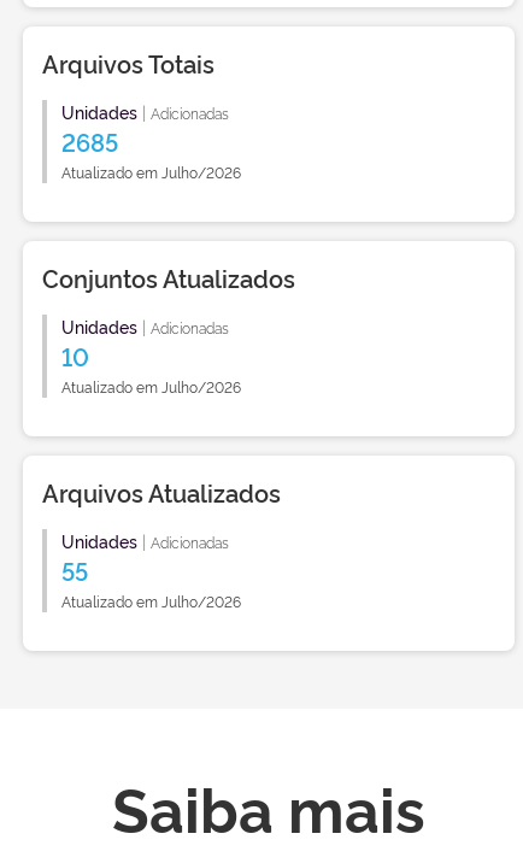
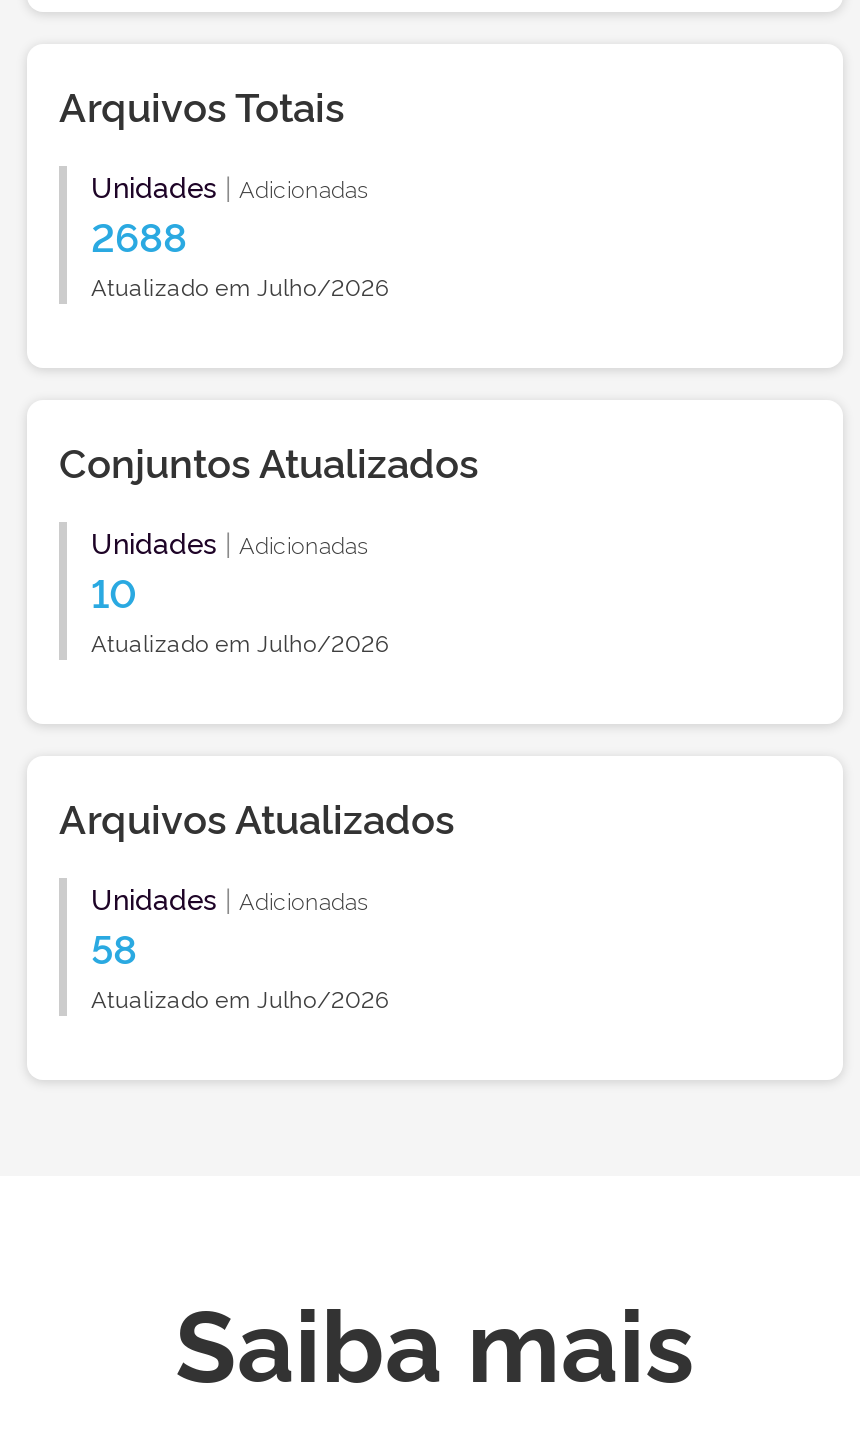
- 2685
+ 2688

- 55
+ 58
